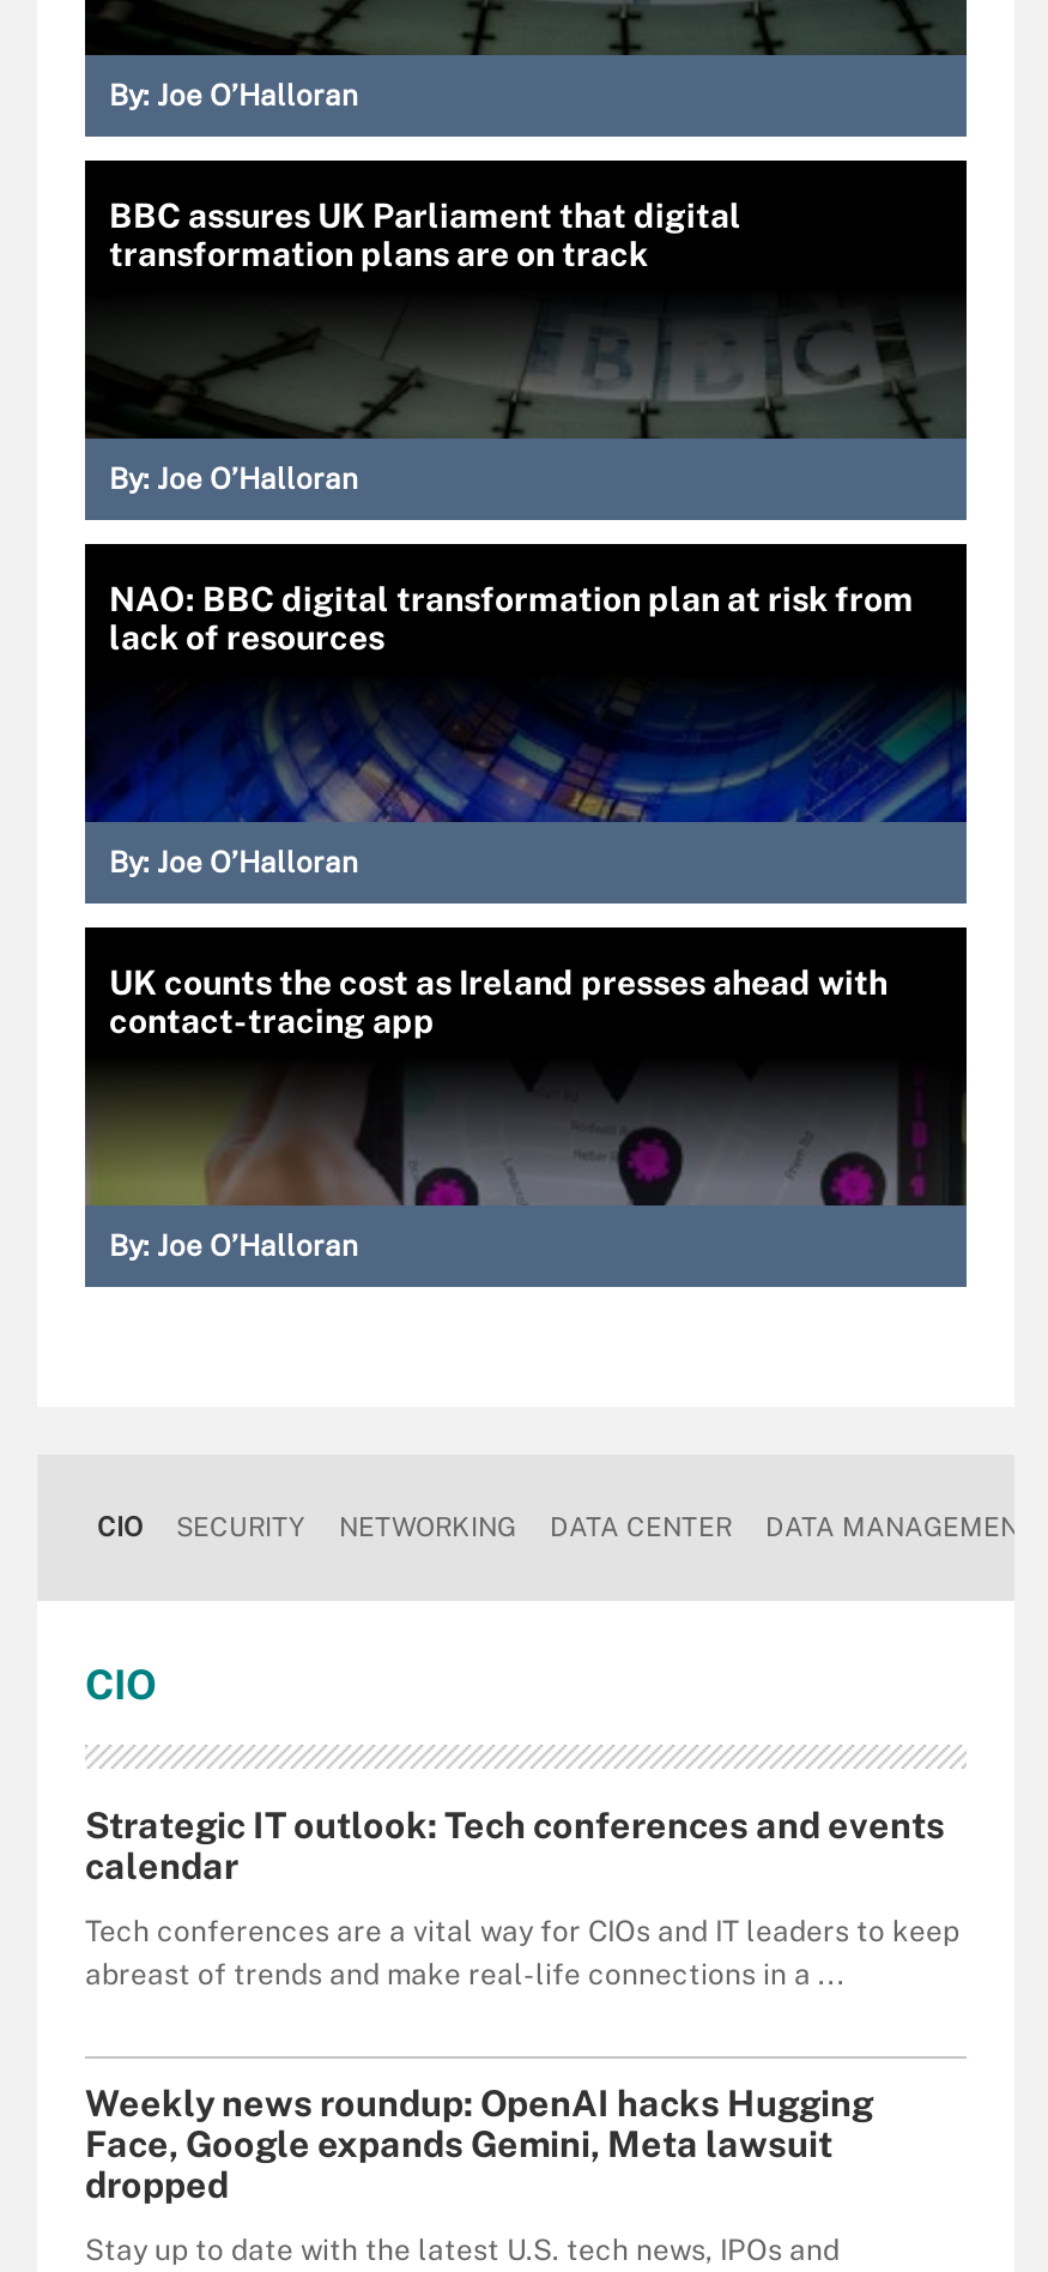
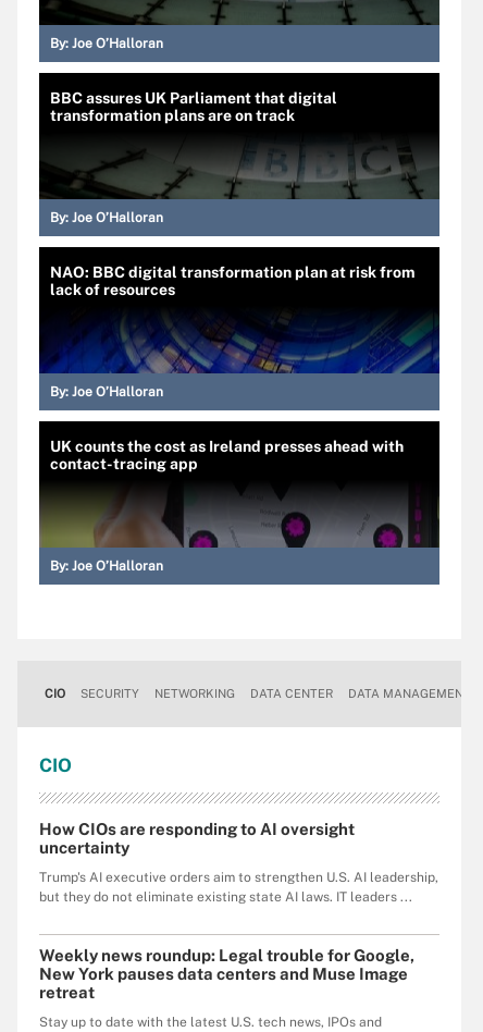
- Strategic IT outlook: Tech conferences and events
- calendar
+ How CIOs are responding to AI oversight
+ uncertainty

- Tech conferences are a vital way for CIOs and IT leaders to keep
- abreast of trends and make real-life connections in a ...
+ Trump's AI executive orders aim to strengthen U.S. AI leadership,
+ but they do not eliminate existing state AI laws. IT leaders ...

- Weekly news roundup: OpenAI hacks Hugging
- Face, Google expands Gemini, Meta lawsuit
- dropped
+ Weekly news roundup: Legal trouble for Google,
+ New York pauses data centers and Muse Image
+ retreat
